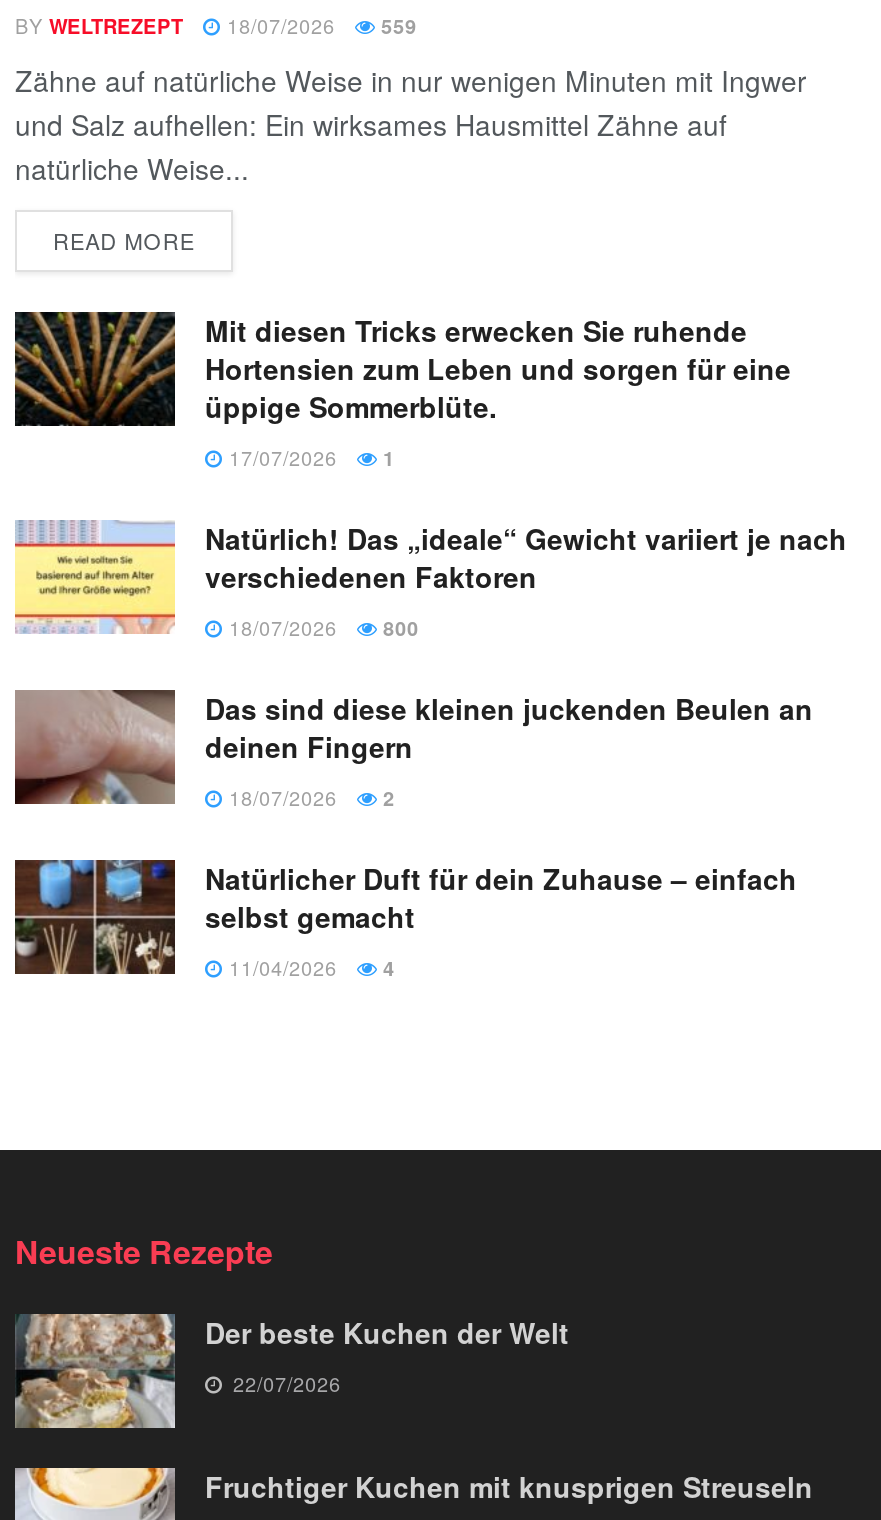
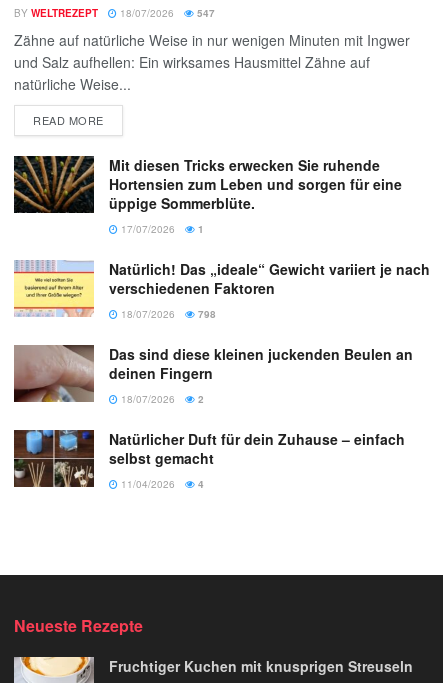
- BY WELTREZEPT 18/07/2026 559
+ BY WELTREZEPT 18/07/2026 547

- 18/07/2026 800
+ 18/07/2026 798

- [image]
- Der beste Kuchen der Welt
- 22/07/2026
